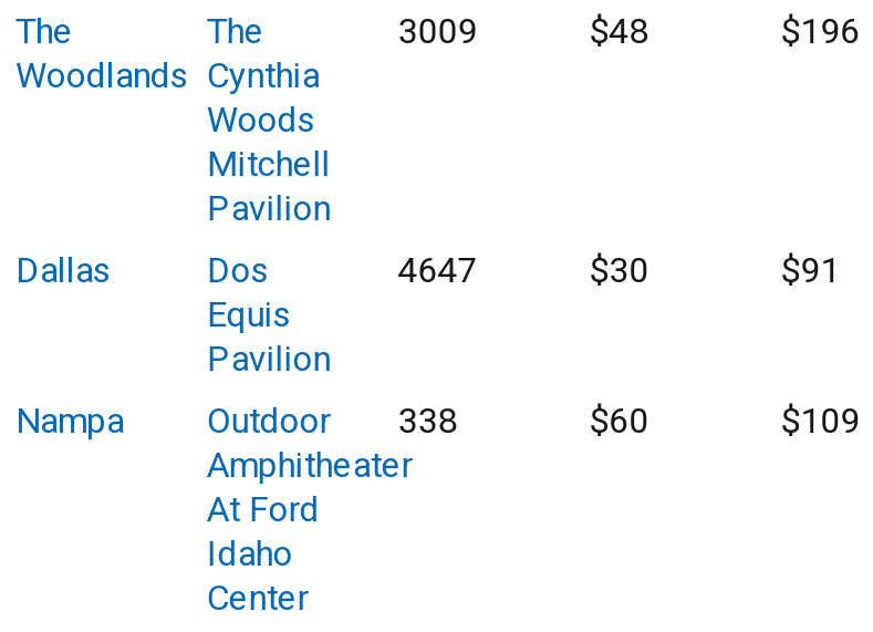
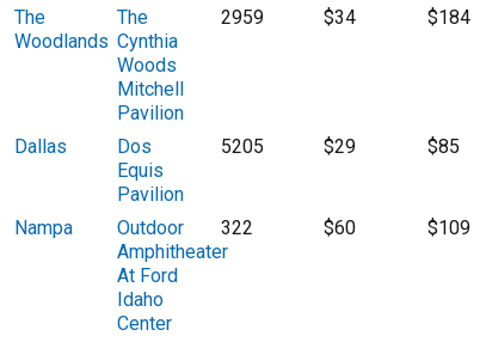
- 3009
+ 2959

- $48
+ $34

- $196
+ $184

- 4647
+ 5205

- $30
+ $29

- $91
+ $85

- Nampa Outdoor 338
+ Nampa Outdoor 322
